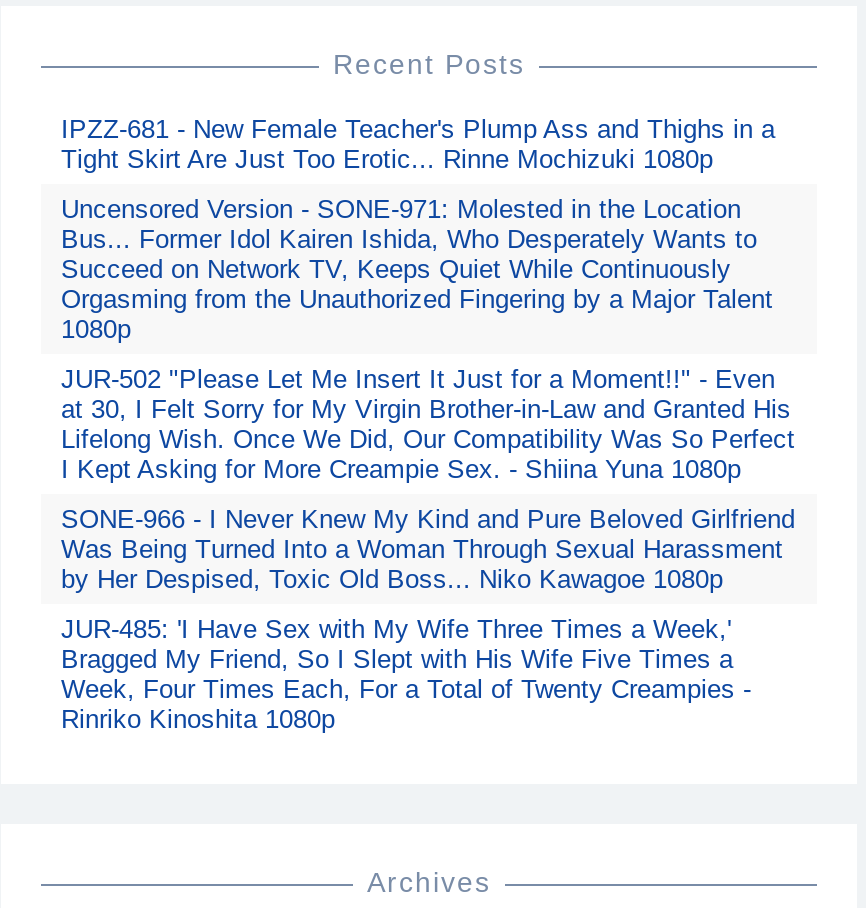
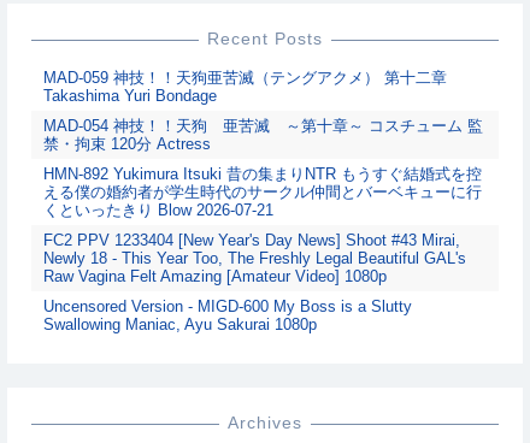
- IPZZ-681 - New Female Teacher's Plump Ass and Thighs in a
- Tight Skirt Are Just Too Erotic... Rinne Mochizuki 1080p
+ MAD-059 神技！！天狗亜苦滅（テングアクメ） 第十二章
+ Takashima Yuri Bondage

- Uncensored Version - SONE-971: Molested in the Location
- Bus... Former Idol Kairen Ishida, Who Desperately Wants to
- Succeed on Network TV, Keeps Quiet While Continuously
- Orgasming from the Unauthorized Fingering by a Major Talent
- 1080p
+ MAD-054 神技！！天狗 亜苦滅 ～第十章～ コスチューム 監
+ 禁・拘束 120分 Actress

- JUR-502 "Please Let Me Insert It Just for a Moment!!" - Even
- at 30, I Felt Sorry for My Virgin Brother-in-Law and Granted His
- Lifelong Wish. Once We Did, Our Compatibility Was So Perfect
- I Kept Asking for More Creampie Sex. - Shiina Yuna 1080p
+ HMN-892 Yukimura Itsuki 昔の集まりNTR もうすぐ結婚式を控
+ える僕の婚約者が学生時代のサークル仲間とバーベキューに行
+ くといったきり Blow 2026-07-21

- SONE-966 - I Never Knew My Kind and Pure Beloved Girlfriend
- Was Being Turned Into a Woman Through Sexual Harassment
- by Her Despised, Toxic Old Boss... Niko Kawagoe 1080p
+ FC2 PPV 1233404 [New Year's Day News] Shoot #43 Mirai,
+ Newly 18 - This Year Too, The Freshly Legal Beautiful GAL's
+ Raw Vagina Felt Amazing [Amateur Video] 1080p

- JUR-485: 'I Have Sex with My Wife Three Times a Week,'
- Bragged My Friend, So I Slept with His Wife Five Times a
- Week, Four Times Each, For a Total of Twenty Creampies -
- Rinriko Kinoshita 1080p
+ Uncensored Version - MIGD-600 My Boss is a Slutty
+ Swallowing Maniac, Ayu Sakurai 1080p
